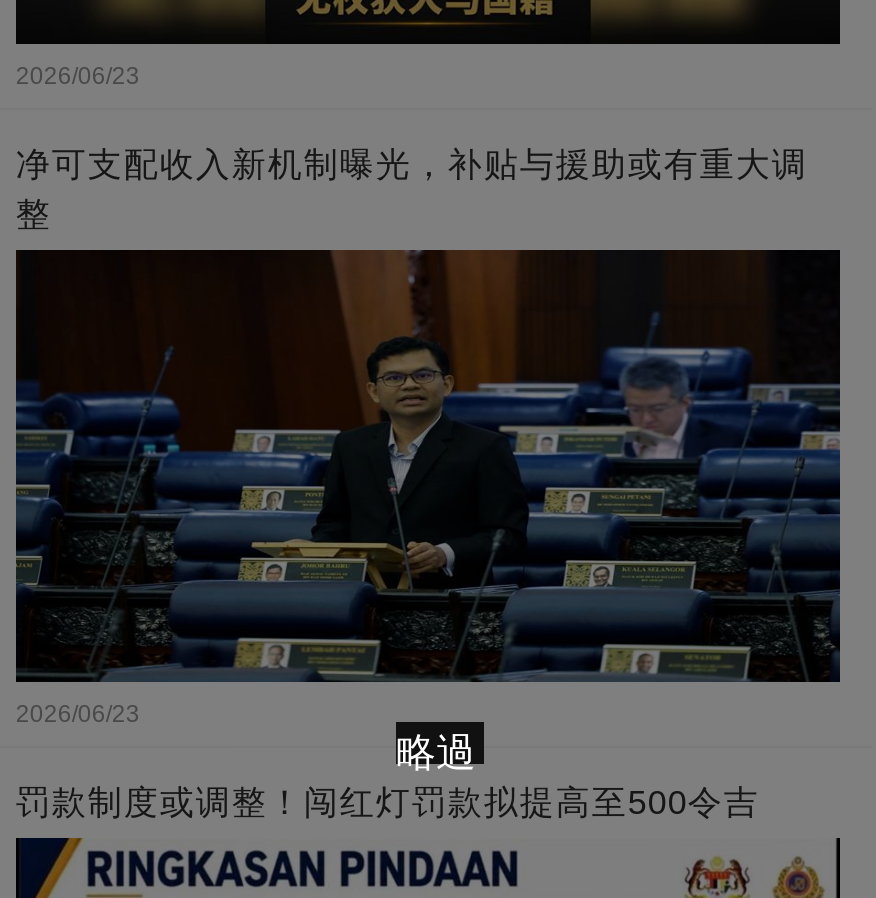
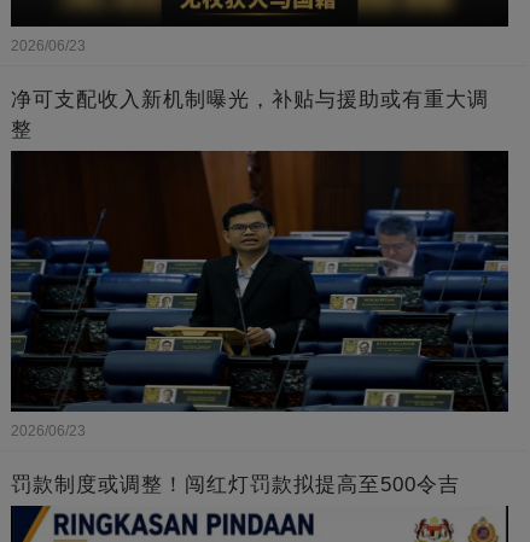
- 略過
